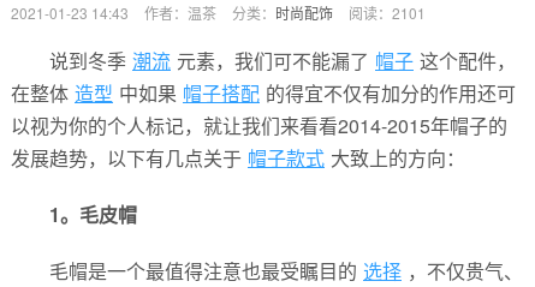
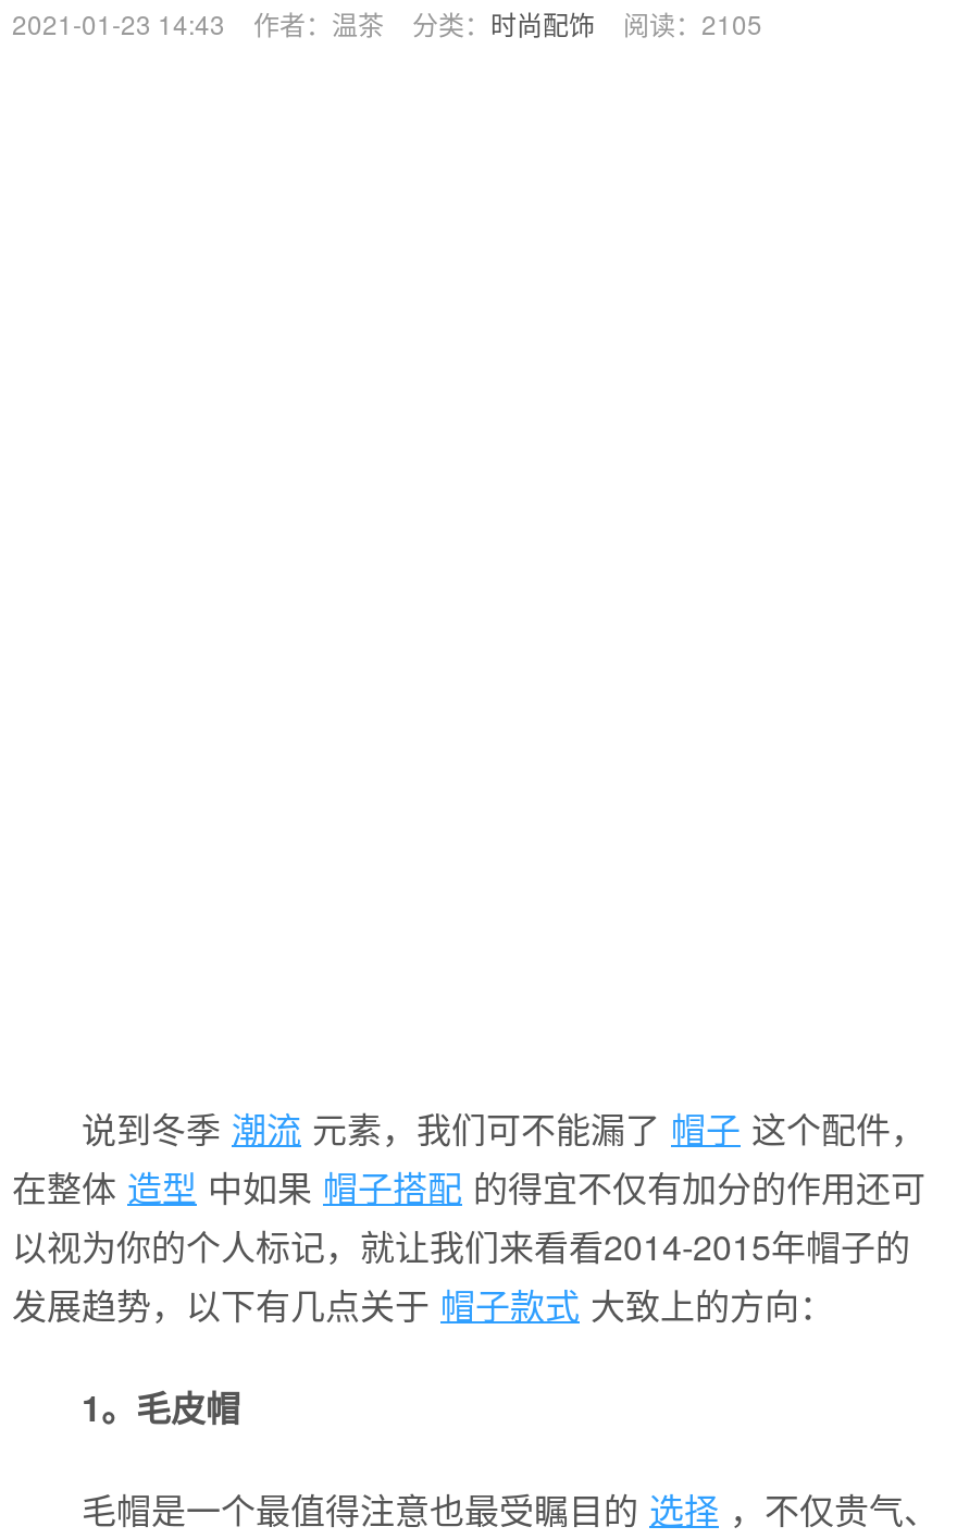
- 2021-01-23 14:43 作者：温茶 分类：时尚配饰 阅读：2101
+ 2021-01-23 14:43 作者：温茶 分类：时尚配饰 阅读：2105
